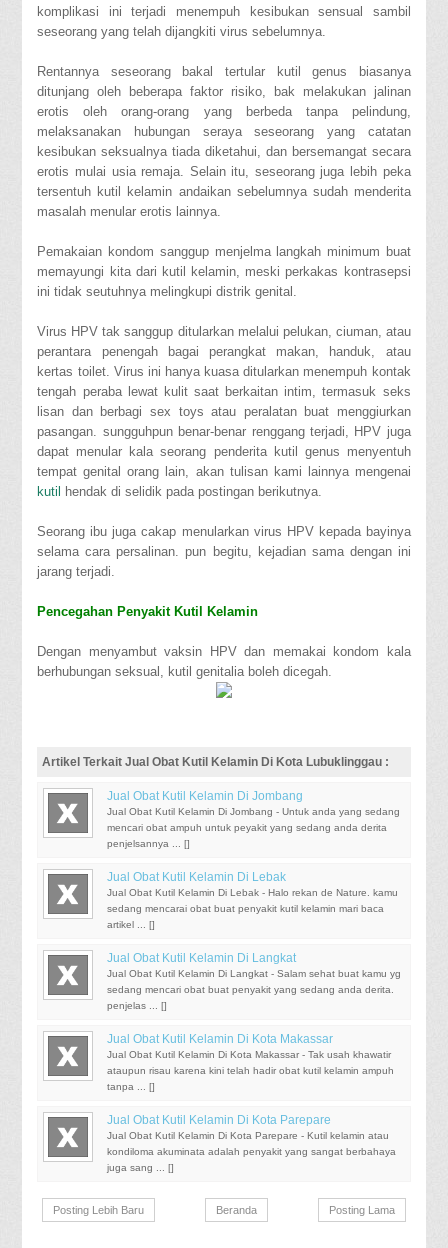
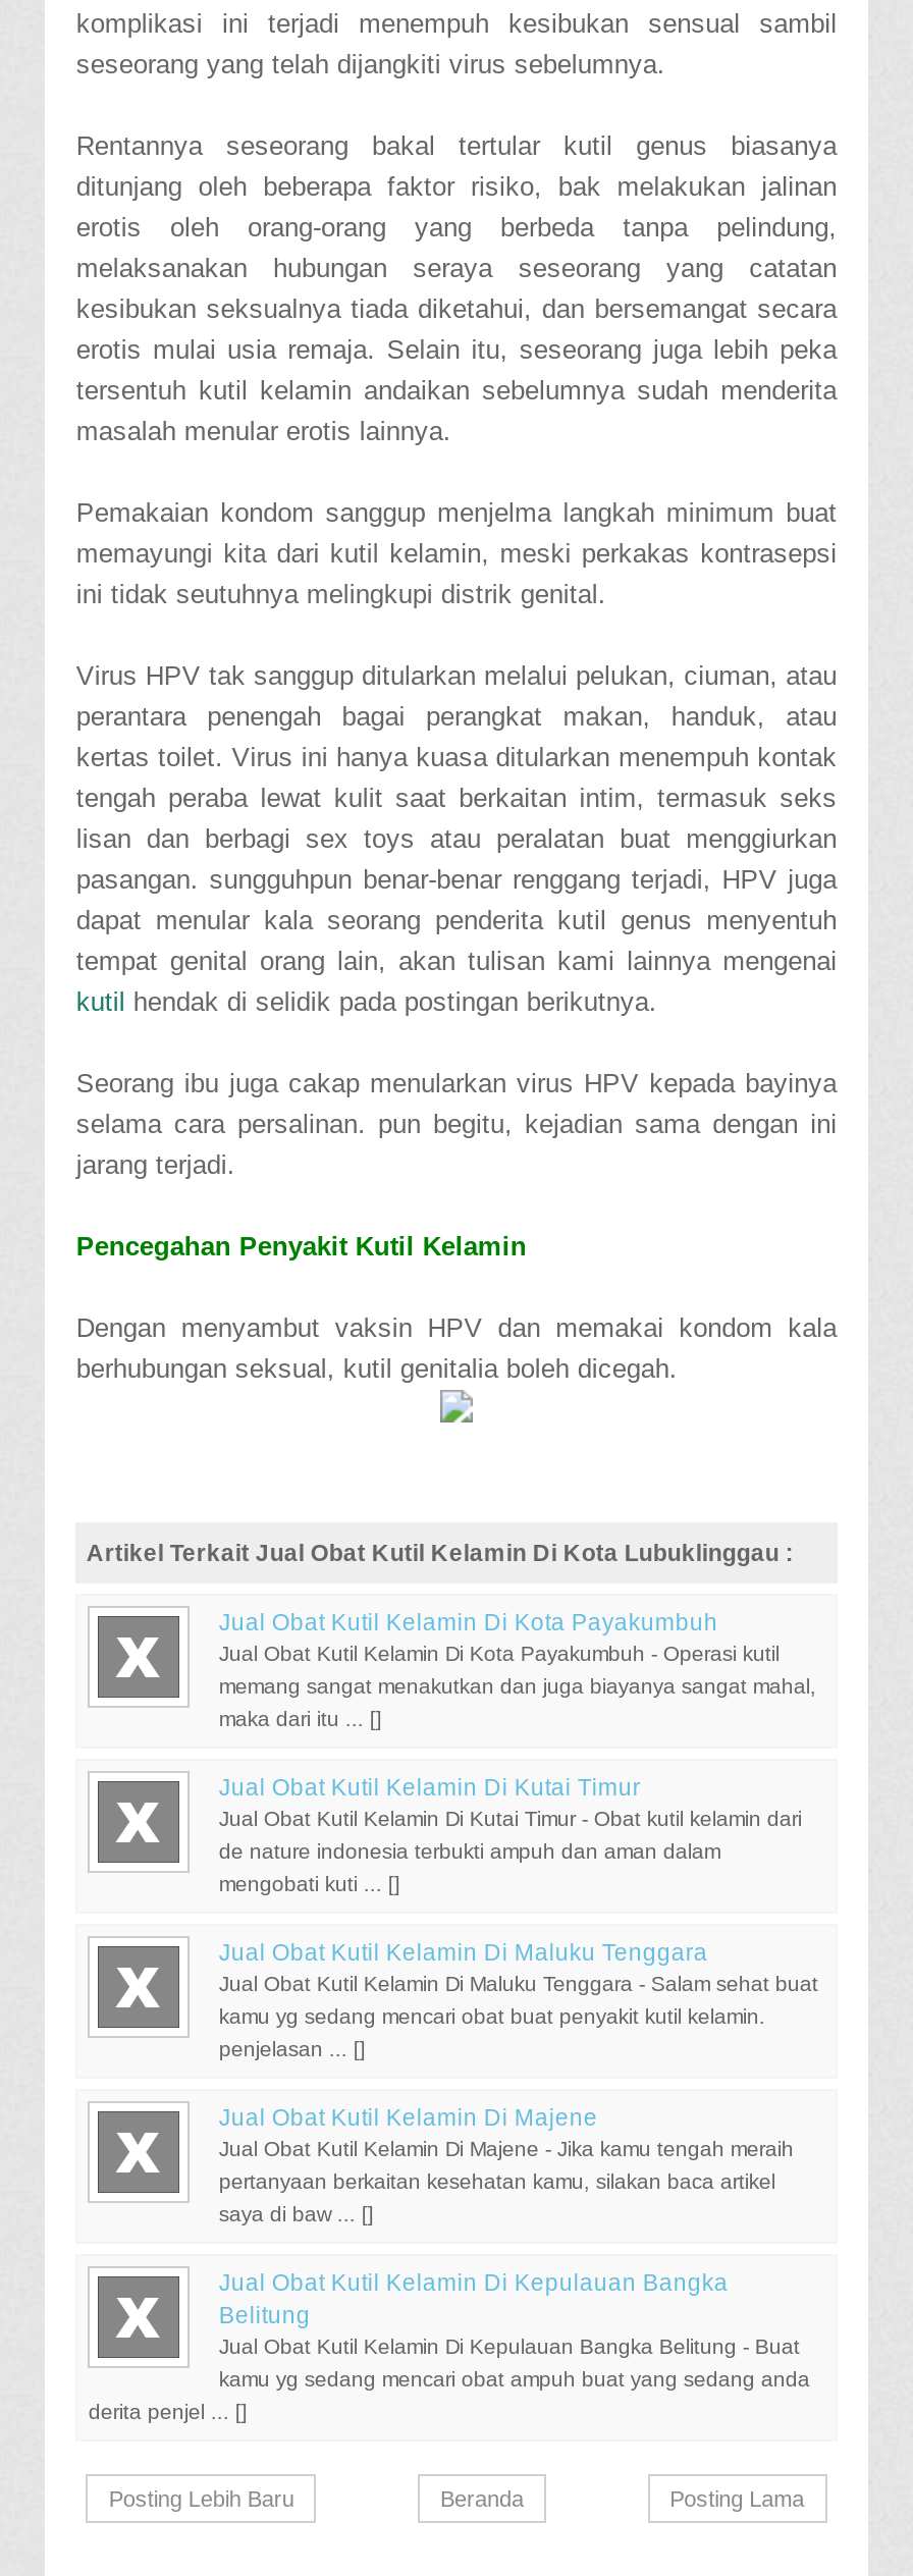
- Jual Obat Kutil Kelamin Di Jombang
- Jual Obat Kutil Kelamin Di Jombang - Untuk anda yang sedang
+ Jual Obat Kutil Kelamin Di Kota Payakumbuh
+ Jual Obat Kutil Kelamin Di Kota Payakumbuh - Operasi kutil

- mencari obat ampuh untuk peyakit yang sedang anda derita
+ memang sangat menakutkan dan juga biayanya sangat mahal,

- penjelsannya ... []
+ maka dari itu ... []

- Jual Obat Kutil Kelamin Di Lebak
- Jual Obat Kutil Kelamin Di Lebak - Halo rekan de Nature. kamu
+ Jual Obat Kutil Kelamin Di Kutai Timur
+ Jual Obat Kutil Kelamin Di Kutai Timur - Obat kutil kelamin dari

- sedang mencarai obat buat penyakit kutil kelamin mari baca
+ de nature indonesia terbukti ampuh dan aman dalam

- artikel ... []
+ mengobati kuti ... []

- Jual Obat Kutil Kelamin Di Langkat
- Jual Obat Kutil Kelamin Di Langkat - Salam sehat buat kamu yg
+ Jual Obat Kutil Kelamin Di Maluku Tenggara
+ Jual Obat Kutil Kelamin Di Maluku Tenggara - Salam sehat buat

- sedang mencari obat buat penyakit yang sedang anda derita.
+ kamu yg sedang mencari obat buat penyakit kutil kelamin.

- penjelas ... []
+ penjelasan ... []

- Jual Obat Kutil Kelamin Di Kota Makassar
- Jual Obat Kutil Kelamin Di Kota Makassar - Tak usah khawatir
+ Jual Obat Kutil Kelamin Di Majene
+ Jual Obat Kutil Kelamin Di Majene - Jika kamu tengah meraih

- ataupun risau karena kini telah hadir obat kutil kelamin ampuh
+ pertanyaan berkaitan kesehatan kamu, silakan baca artikel

- tanpa ... []
+ saya di baw ... []

- Jual Obat Kutil Kelamin Di Kota Parepare
- Jual Obat Kutil Kelamin Di Kota Parepare - Kutil kelamin atau
+ Jual Obat Kutil Kelamin Di Kepulauan Bangka
+ Belitung
+ Jual Obat Kutil Kelamin Di Kepulauan Bangka Belitung - Buat

- kondiloma akuminata adalah penyakit yang sangat berbahaya
+ kamu yg sedang mencari obat ampuh buat yang sedang anda

- juga sang ... []
+ derita penjel ... []
